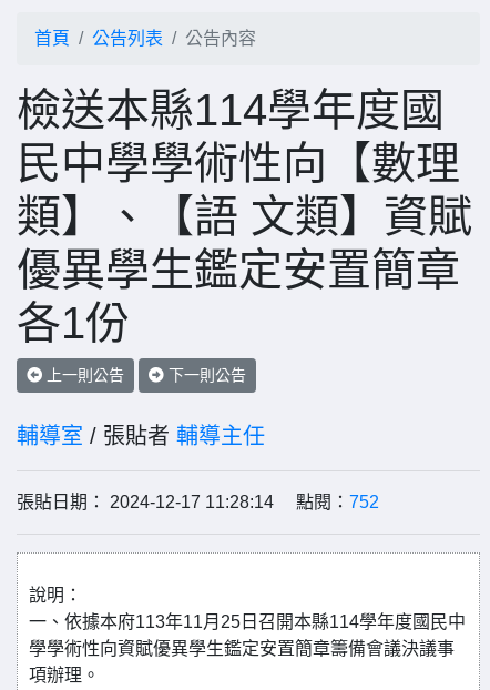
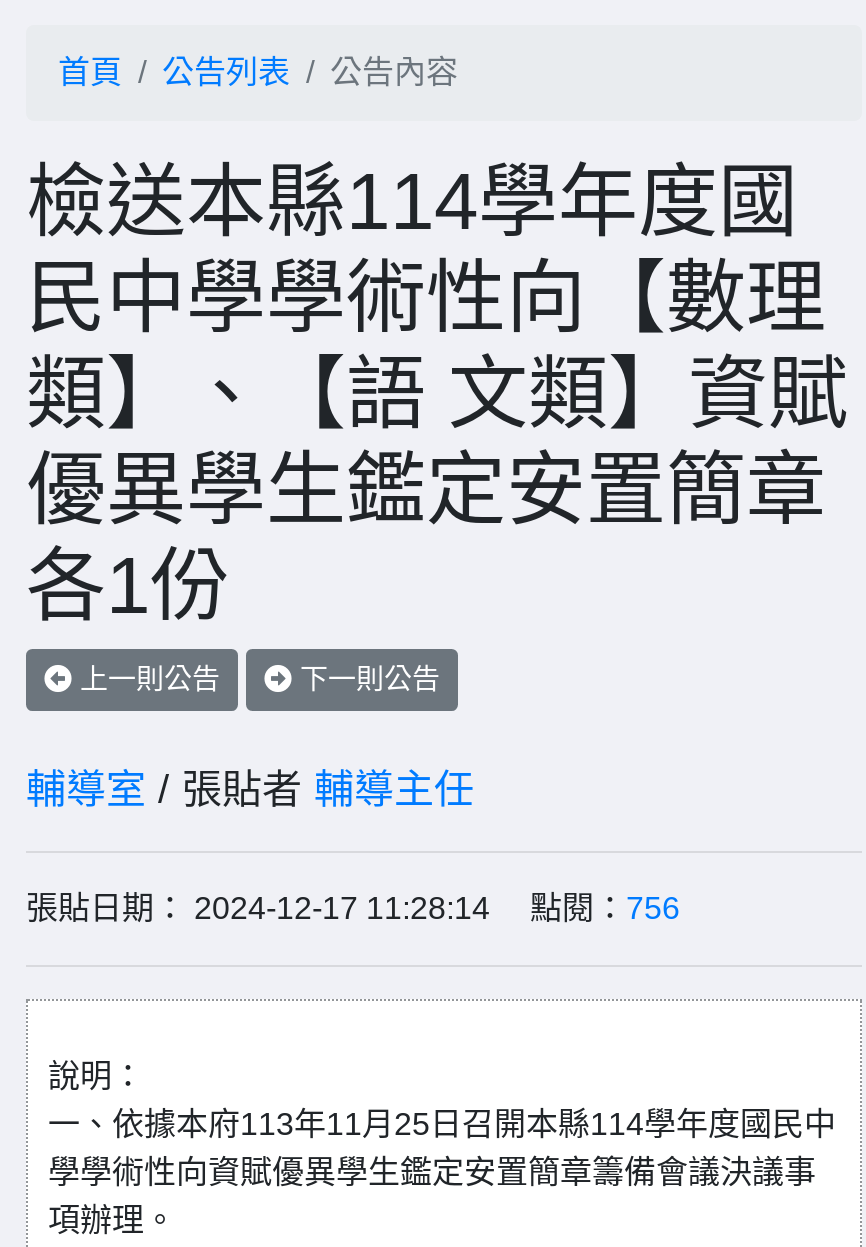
- 張貼日期： 2024-12-17 11:28:14 點閱：752
+ 張貼日期： 2024-12-17 11:28:14 點閱：756
